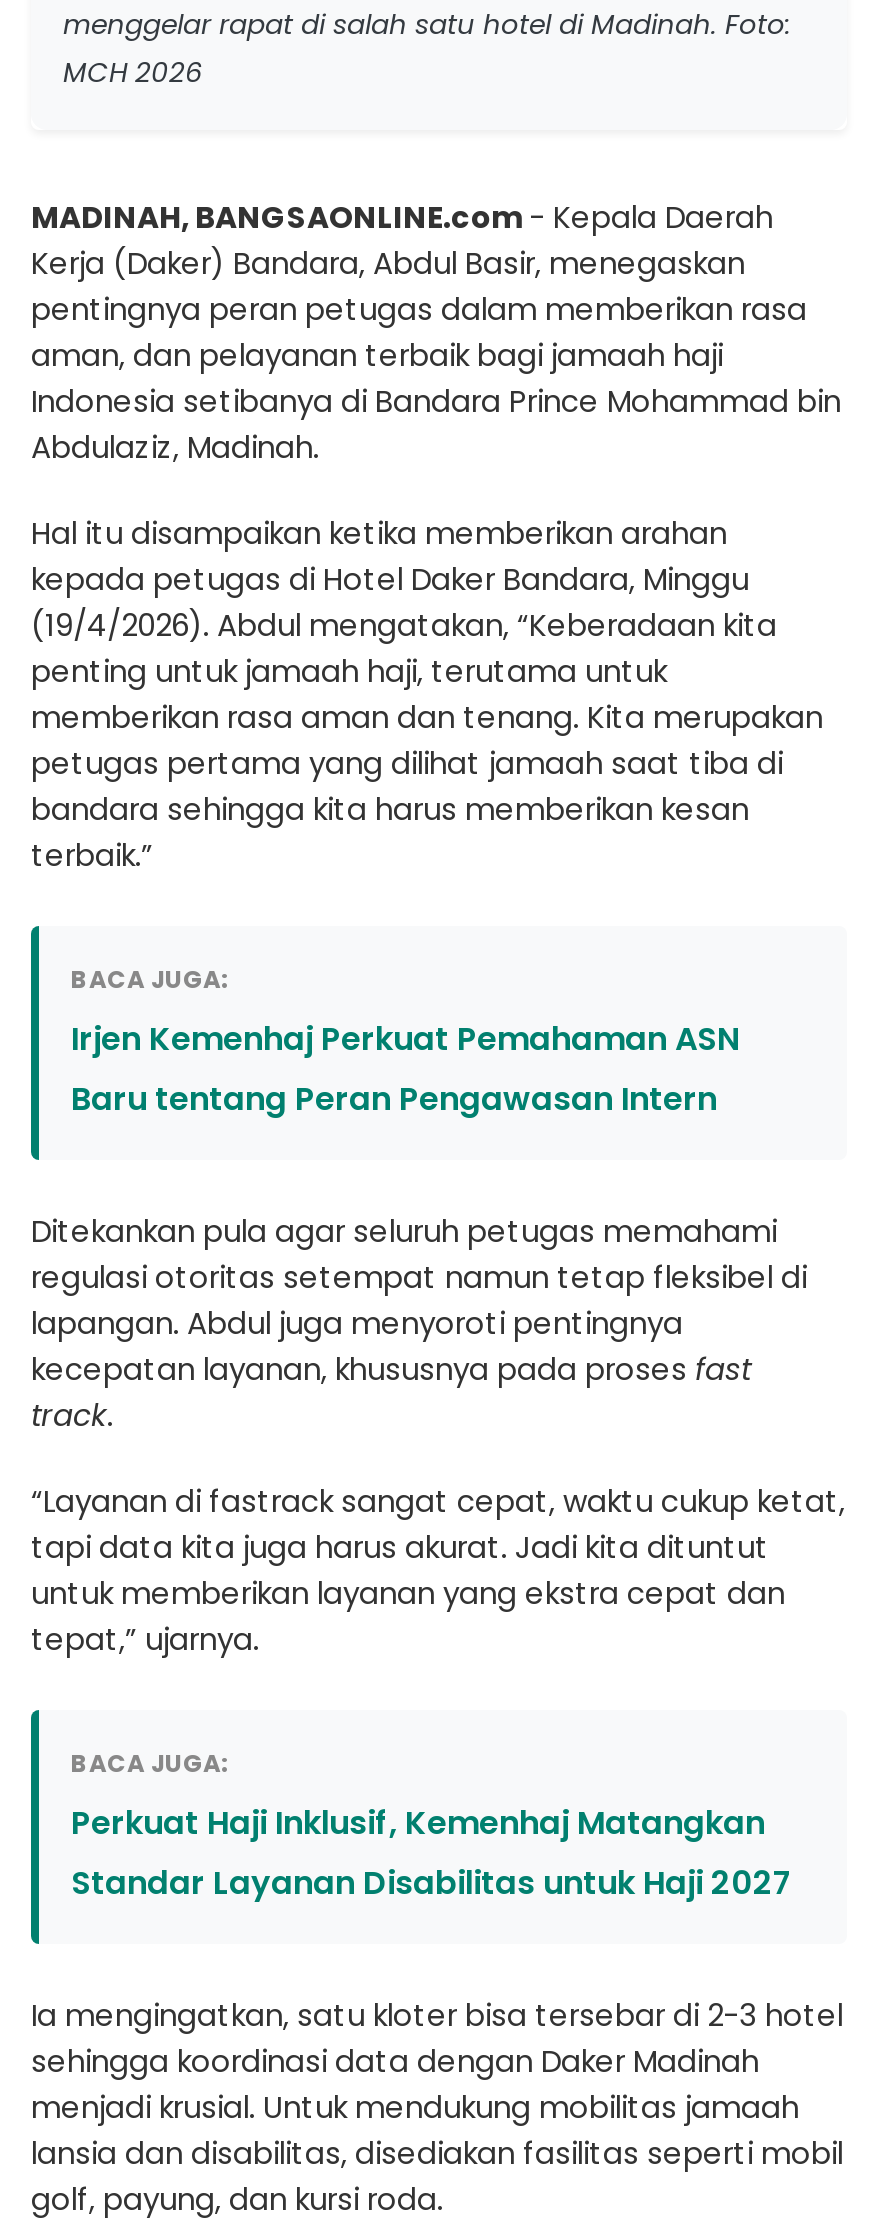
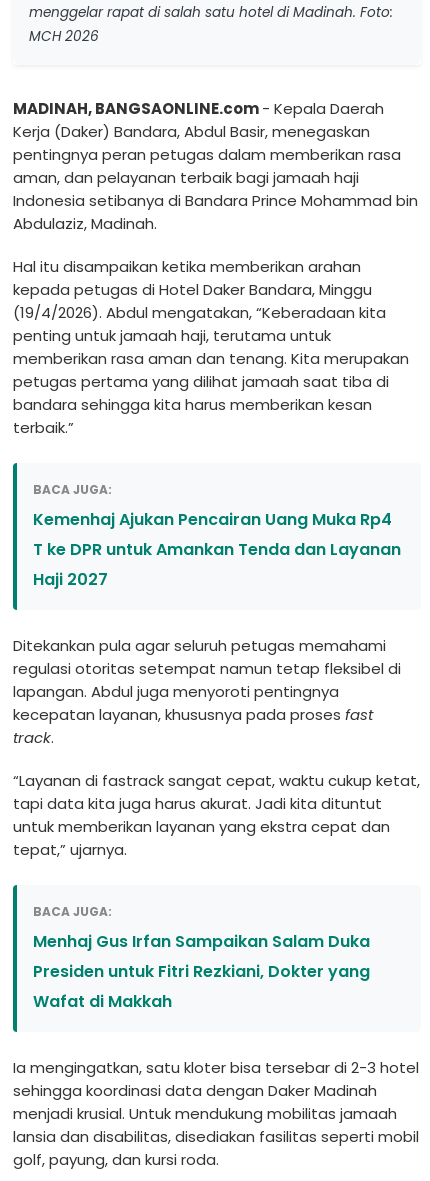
- Irjen Kemenhaj Perkuat Pemahaman ASN
- Baru tentang Peran Pengawasan Intern
+ Kemenhaj Ajukan Pencairan Uang Muka Rp4
+ T ke DPR untuk Amankan Tenda dan Layanan
+ Haji 2027

- Perkuat Haji Inklusif, Kemenhaj Matangkan
- Standar Layanan Disabilitas untuk Haji 2027
+ Menhaj Gus Irfan Sampaikan Salam Duka
+ Presiden untuk Fitri Rezkiani, Dokter yang
+ Wafat di Makkah
